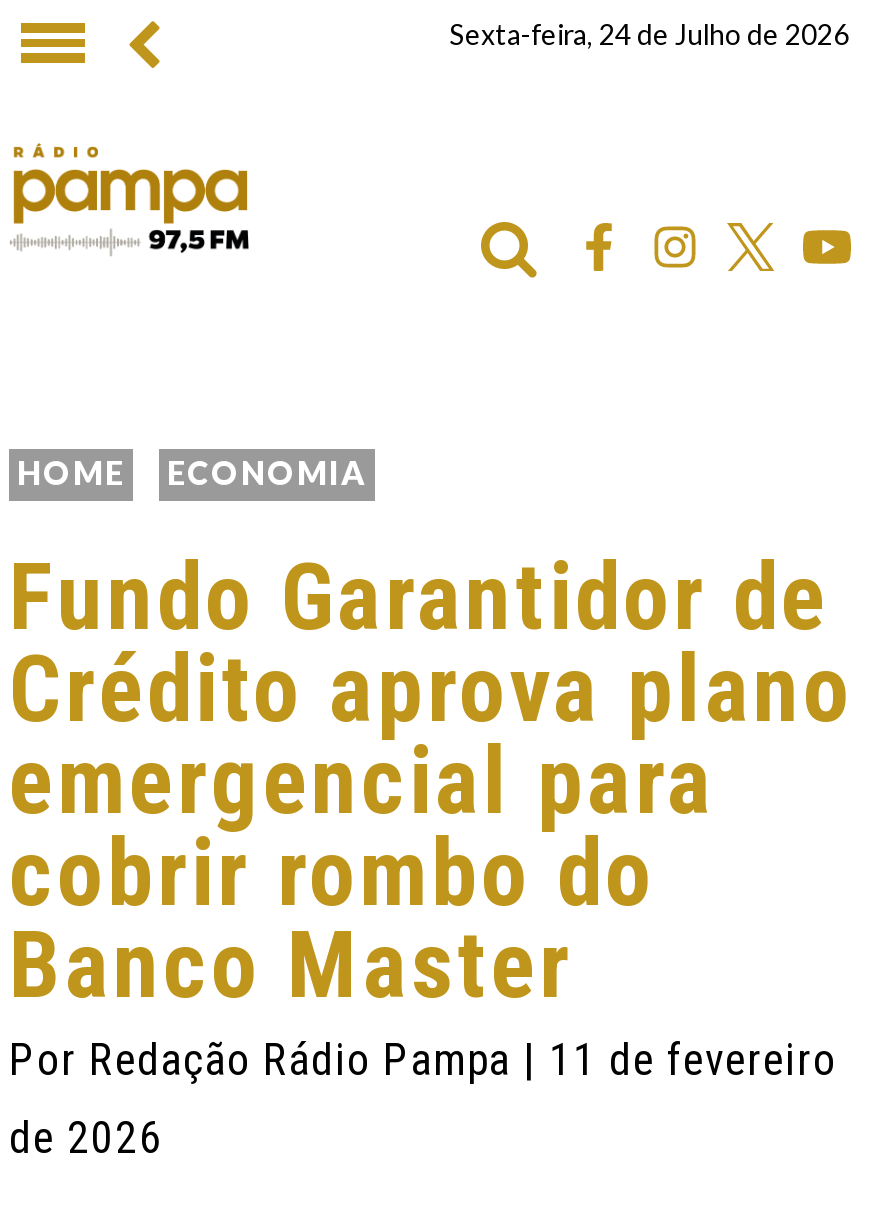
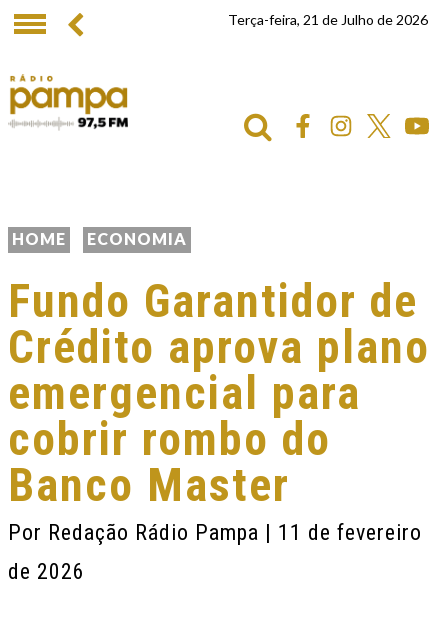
- Sexta-feira, 24 de Julho de 2026
+ Terça-feira, 21 de Julho de 2026
